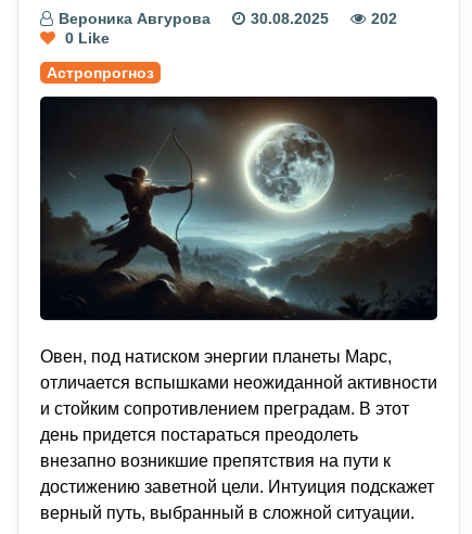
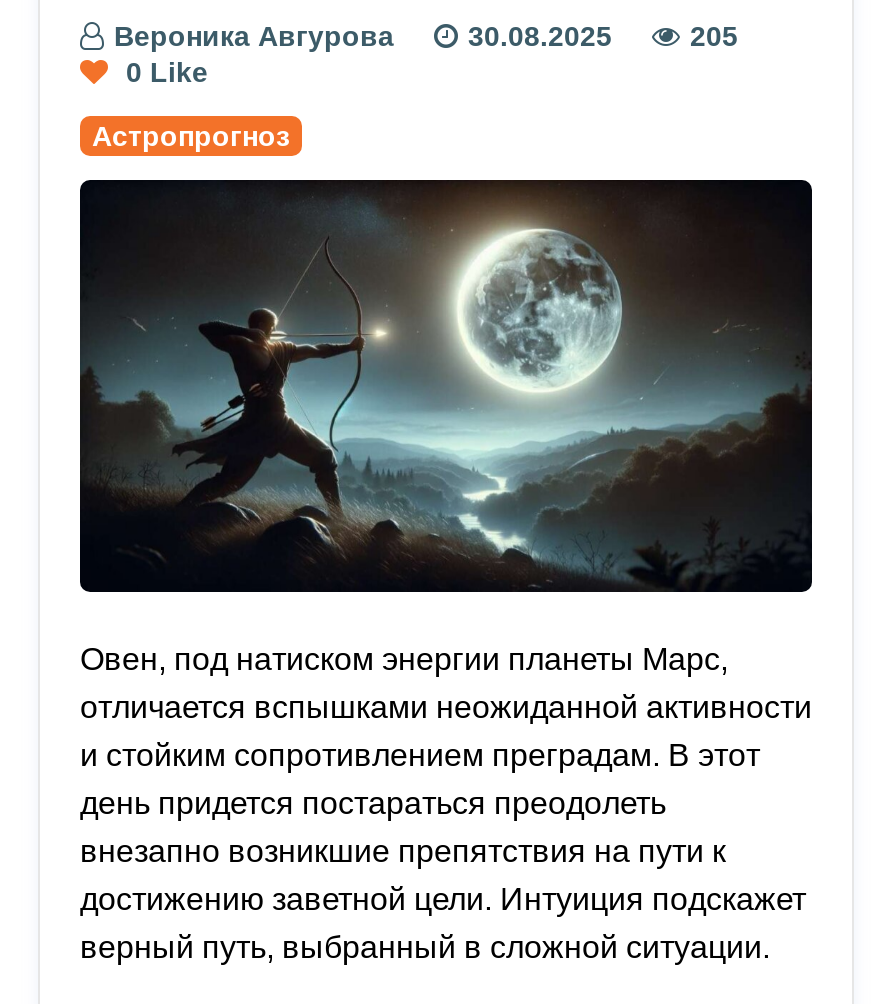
- 202
+ 205
